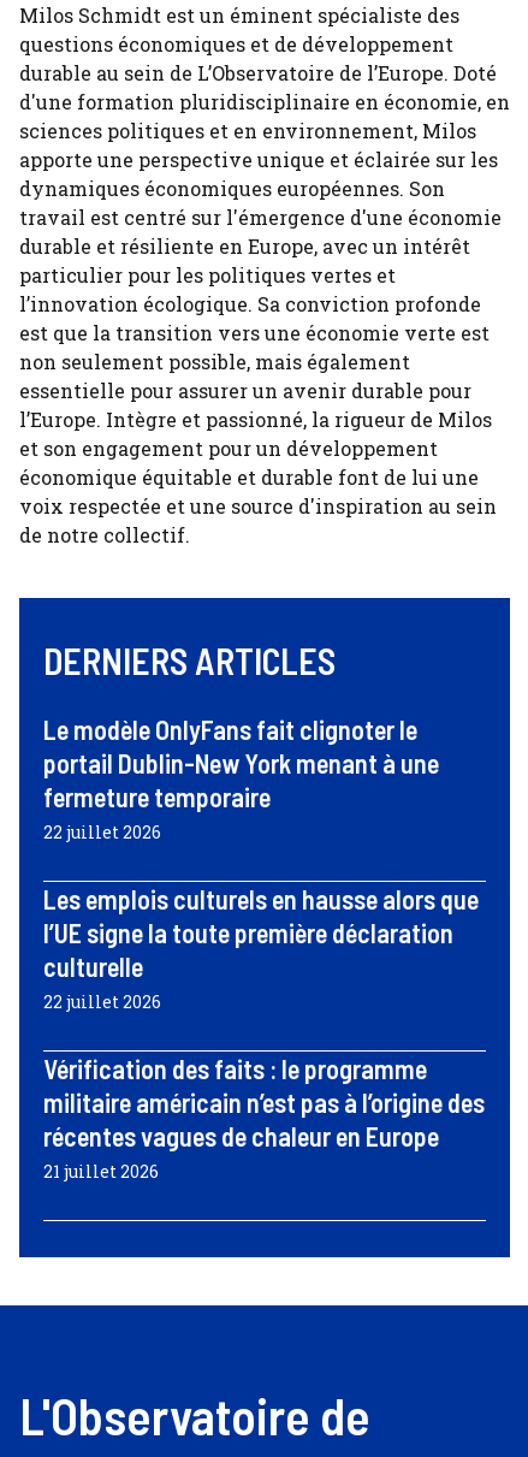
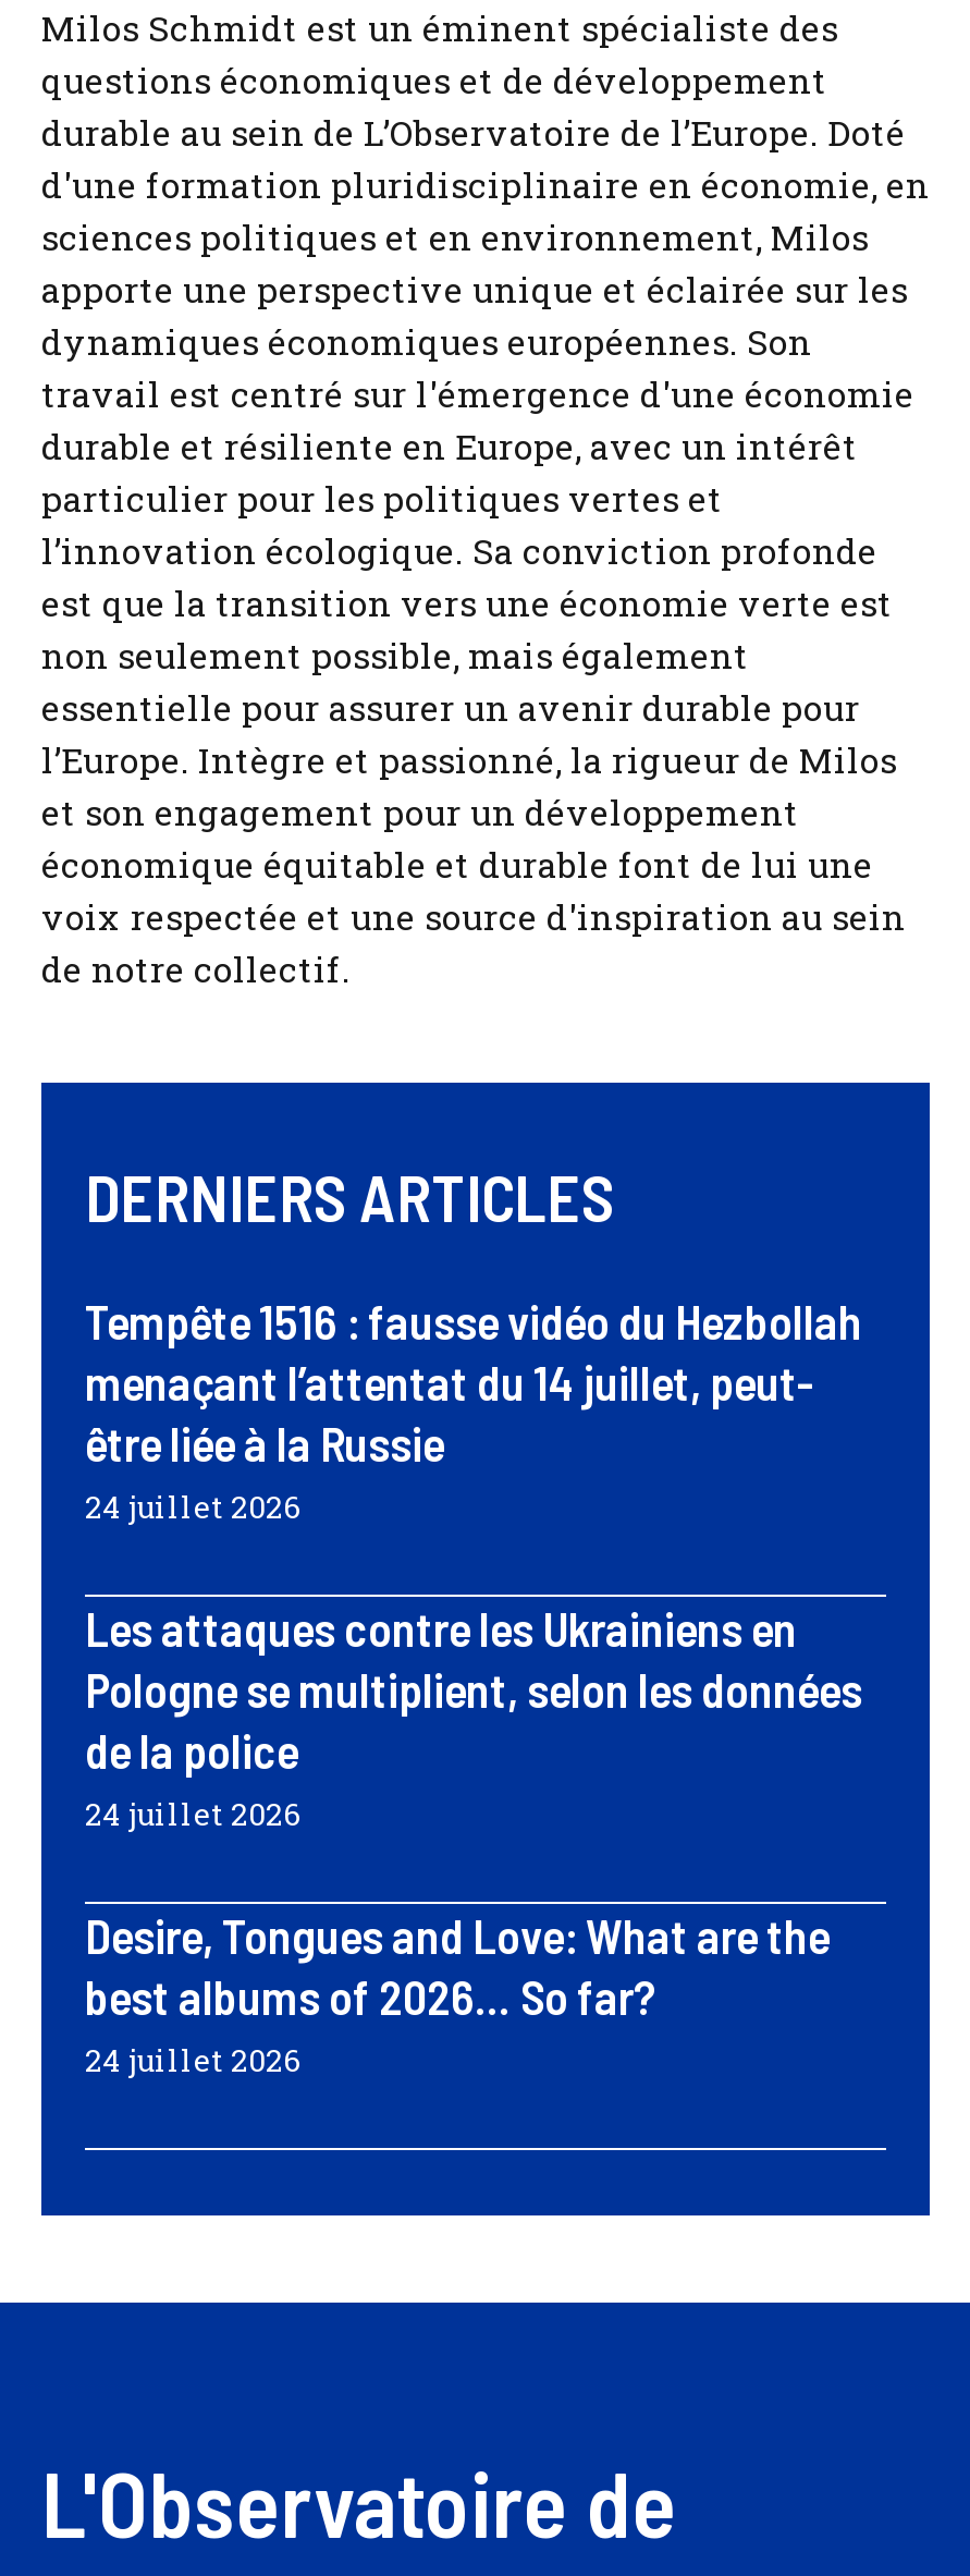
- Le modèle OnlyFans fait clignoter le
- portail Dublin-New York menant à une
- fermeture temporaire
- 22 juillet 2026
+ Tempête 1516 : fausse vidéo du Hezbollah
+ menaçant l’attentat du 14 juillet, peut-
+ être liée à la Russie
+ 24 juillet 2026

- Les emplois culturels en hausse alors que
- l’UE signe la toute première déclaration
- culturelle
- 22 juillet 2026
+ Les attaques contre les Ukrainiens en
+ Pologne se multiplient, selon les données
+ de la police
+ 24 juillet 2026

- Vérification des faits : le programme
- militaire américain n’est pas à l’origine des
- récentes vagues de chaleur en Europe
- 21 juillet 2026
+ Desire, Tongues and Love: What are the
+ best albums of 2026… So far?
+ 24 juillet 2026
